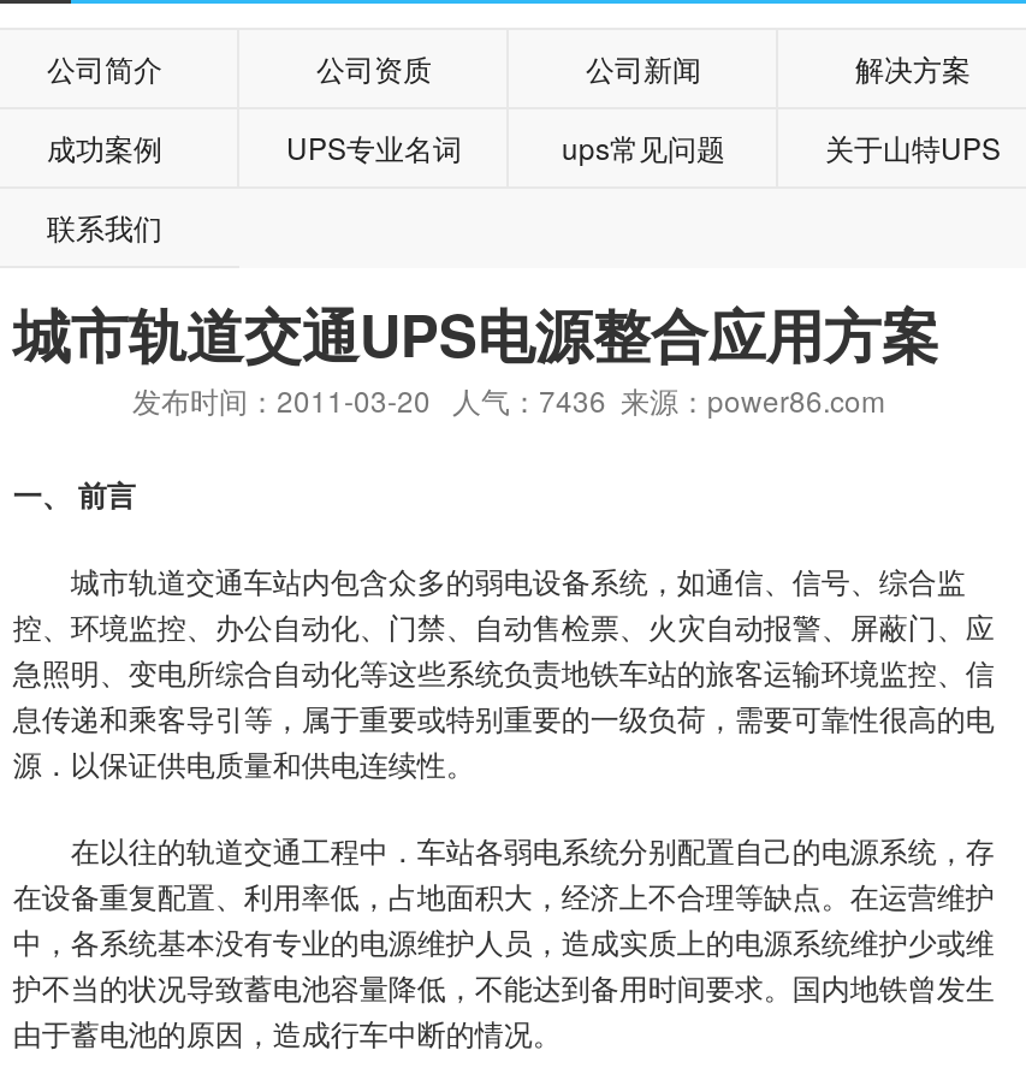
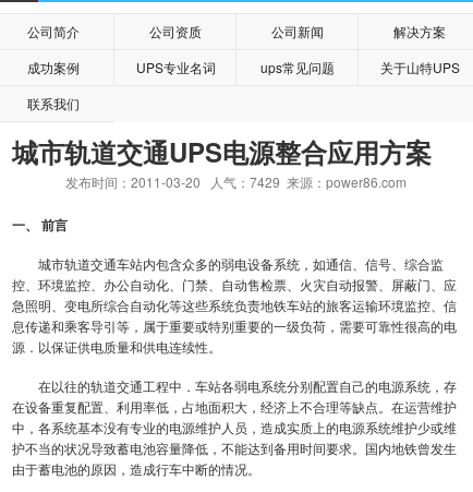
- 发布时间：2011-03-20 人气：7436 来源：power86.com
+ 发布时间：2011-03-20 人气：7429 来源：power86.com
